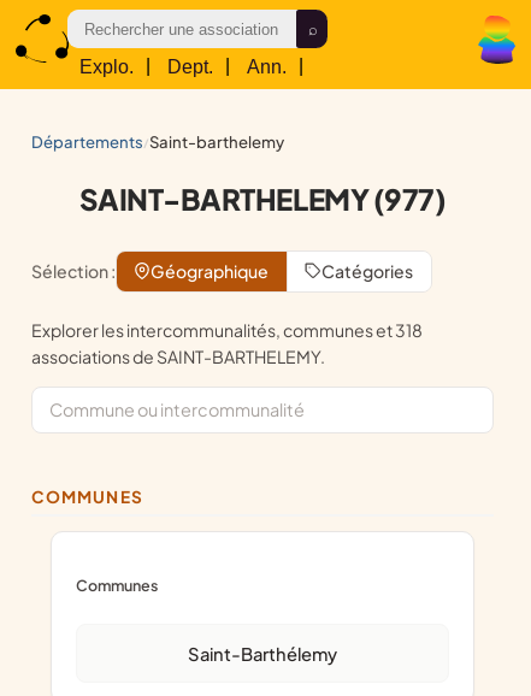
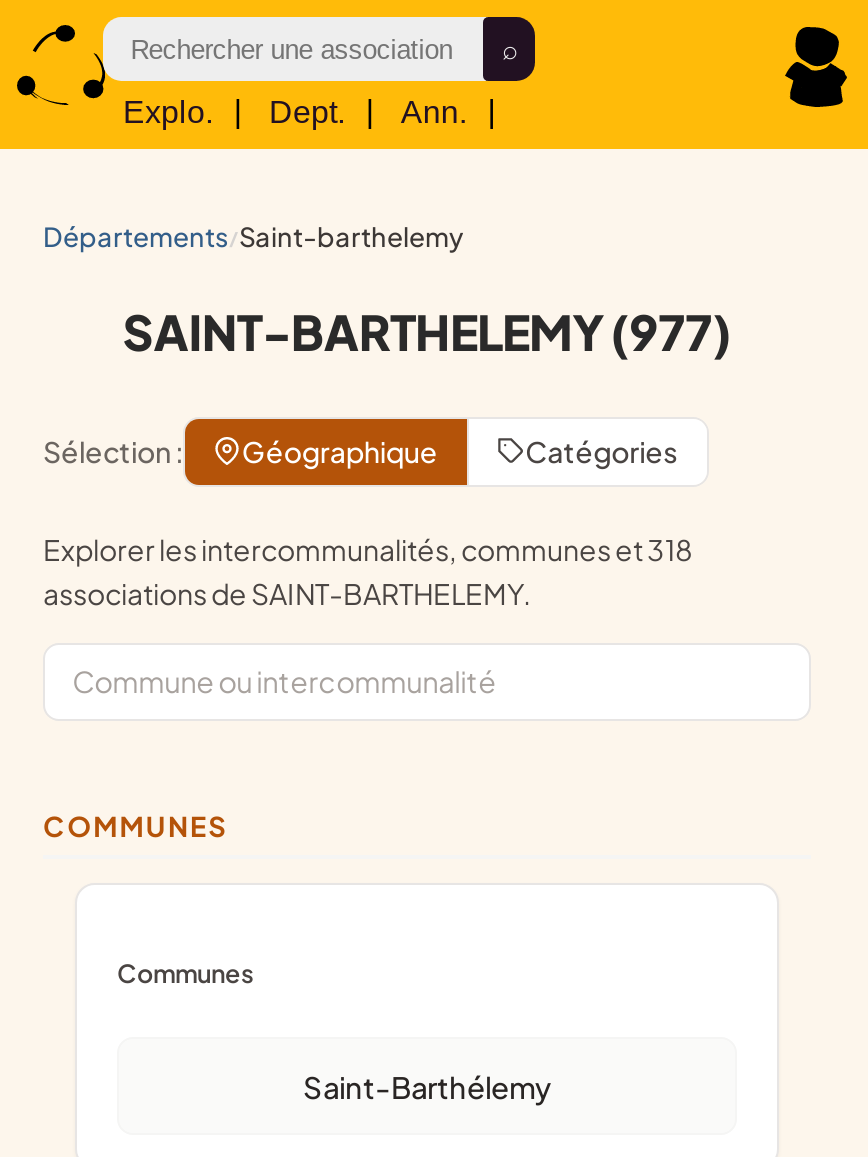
- [image]
+ [image]
